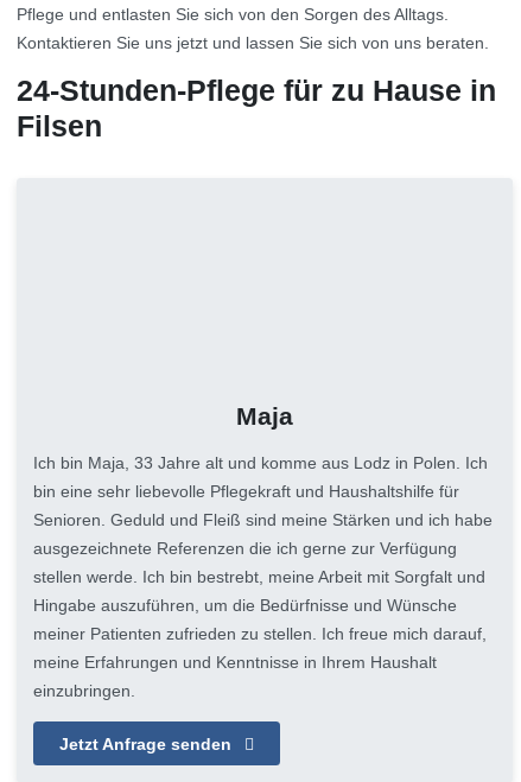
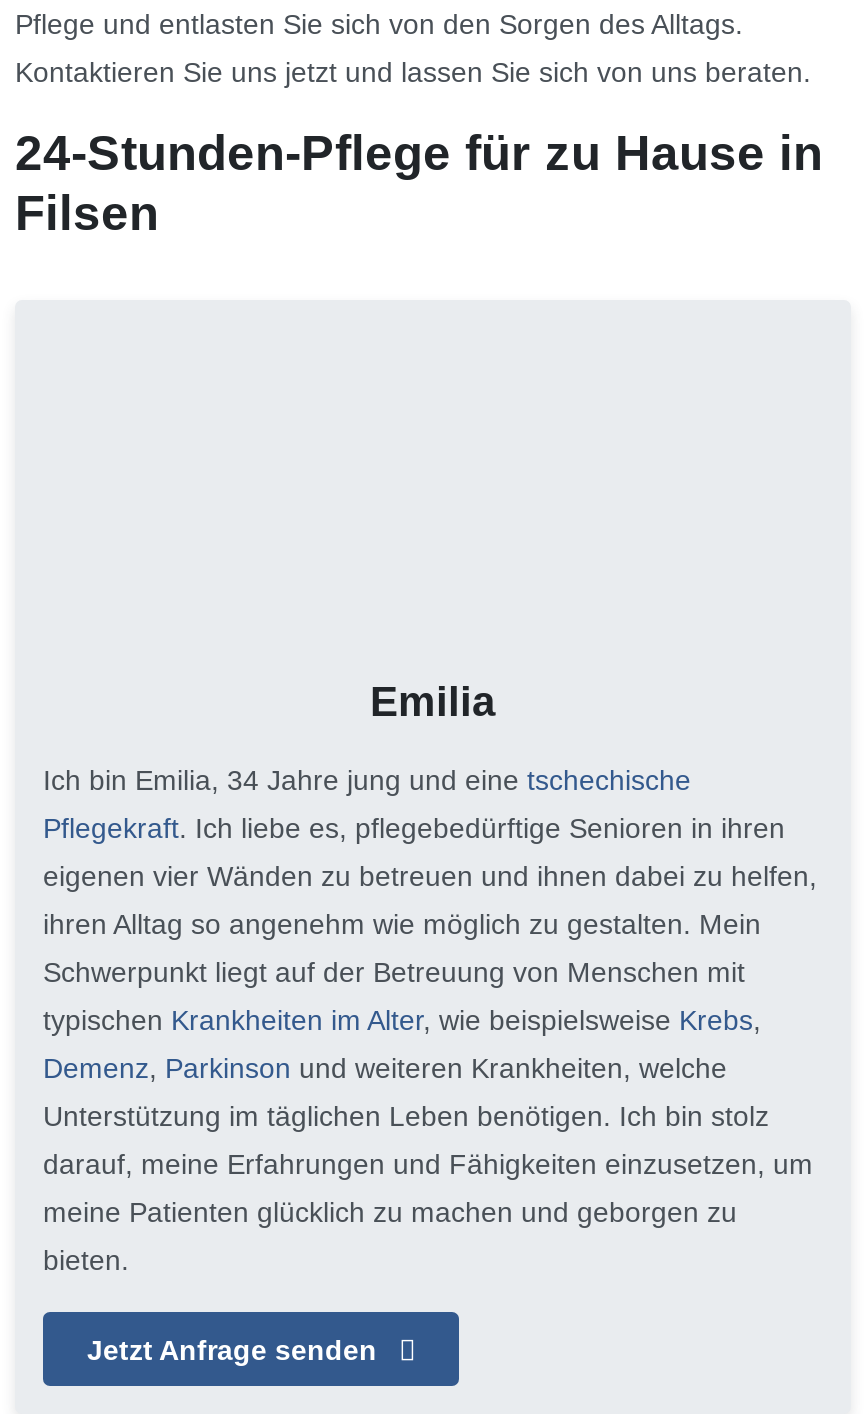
- Maja
- Ich bin Maja, 33 Jahre alt und komme aus Lodz in Polen. Ich
- bin eine sehr liebevolle Pflegekraft und Haushaltshilfe für
- Senioren. Geduld und Fleiß sind meine Stärken und ich habe
- ausgezeichnete Referenzen die ich gerne zur Verfügung
- stellen werde. Ich bin bestrebt, meine Arbeit mit Sorgfalt und
- Hingabe auszuführen, um die Bedürfnisse und Wünsche
- meiner Patienten zufrieden zu stellen. Ich freue mich darauf,
- meine Erfahrungen und Kenntnisse in Ihrem Haushalt
- einzubringen.
+ Emilia
+ Ich bin Emilia, 34 Jahre jung und eine tschechische
+ Pflegekraft. Ich liebe es, pflegebedürftige Senioren in ihren
+ eigenen vier Wänden zu betreuen und ihnen dabei zu helfen,
+ ihren Alltag so angenehm wie möglich zu gestalten. Mein
+ Schwerpunkt liegt auf der Betreuung von Menschen mit
+ typischen Krankheiten im Alter, wie beispielsweise Krebs,
+ Demenz, Parkinson und weiteren Krankheiten, welche
+ Unterstützung im täglichen Leben benötigen. Ich bin stolz
+ darauf, meine Erfahrungen und Fähigkeiten einzusetzen, um
+ meine Patienten glücklich zu machen und geborgen zu
+ bieten.
